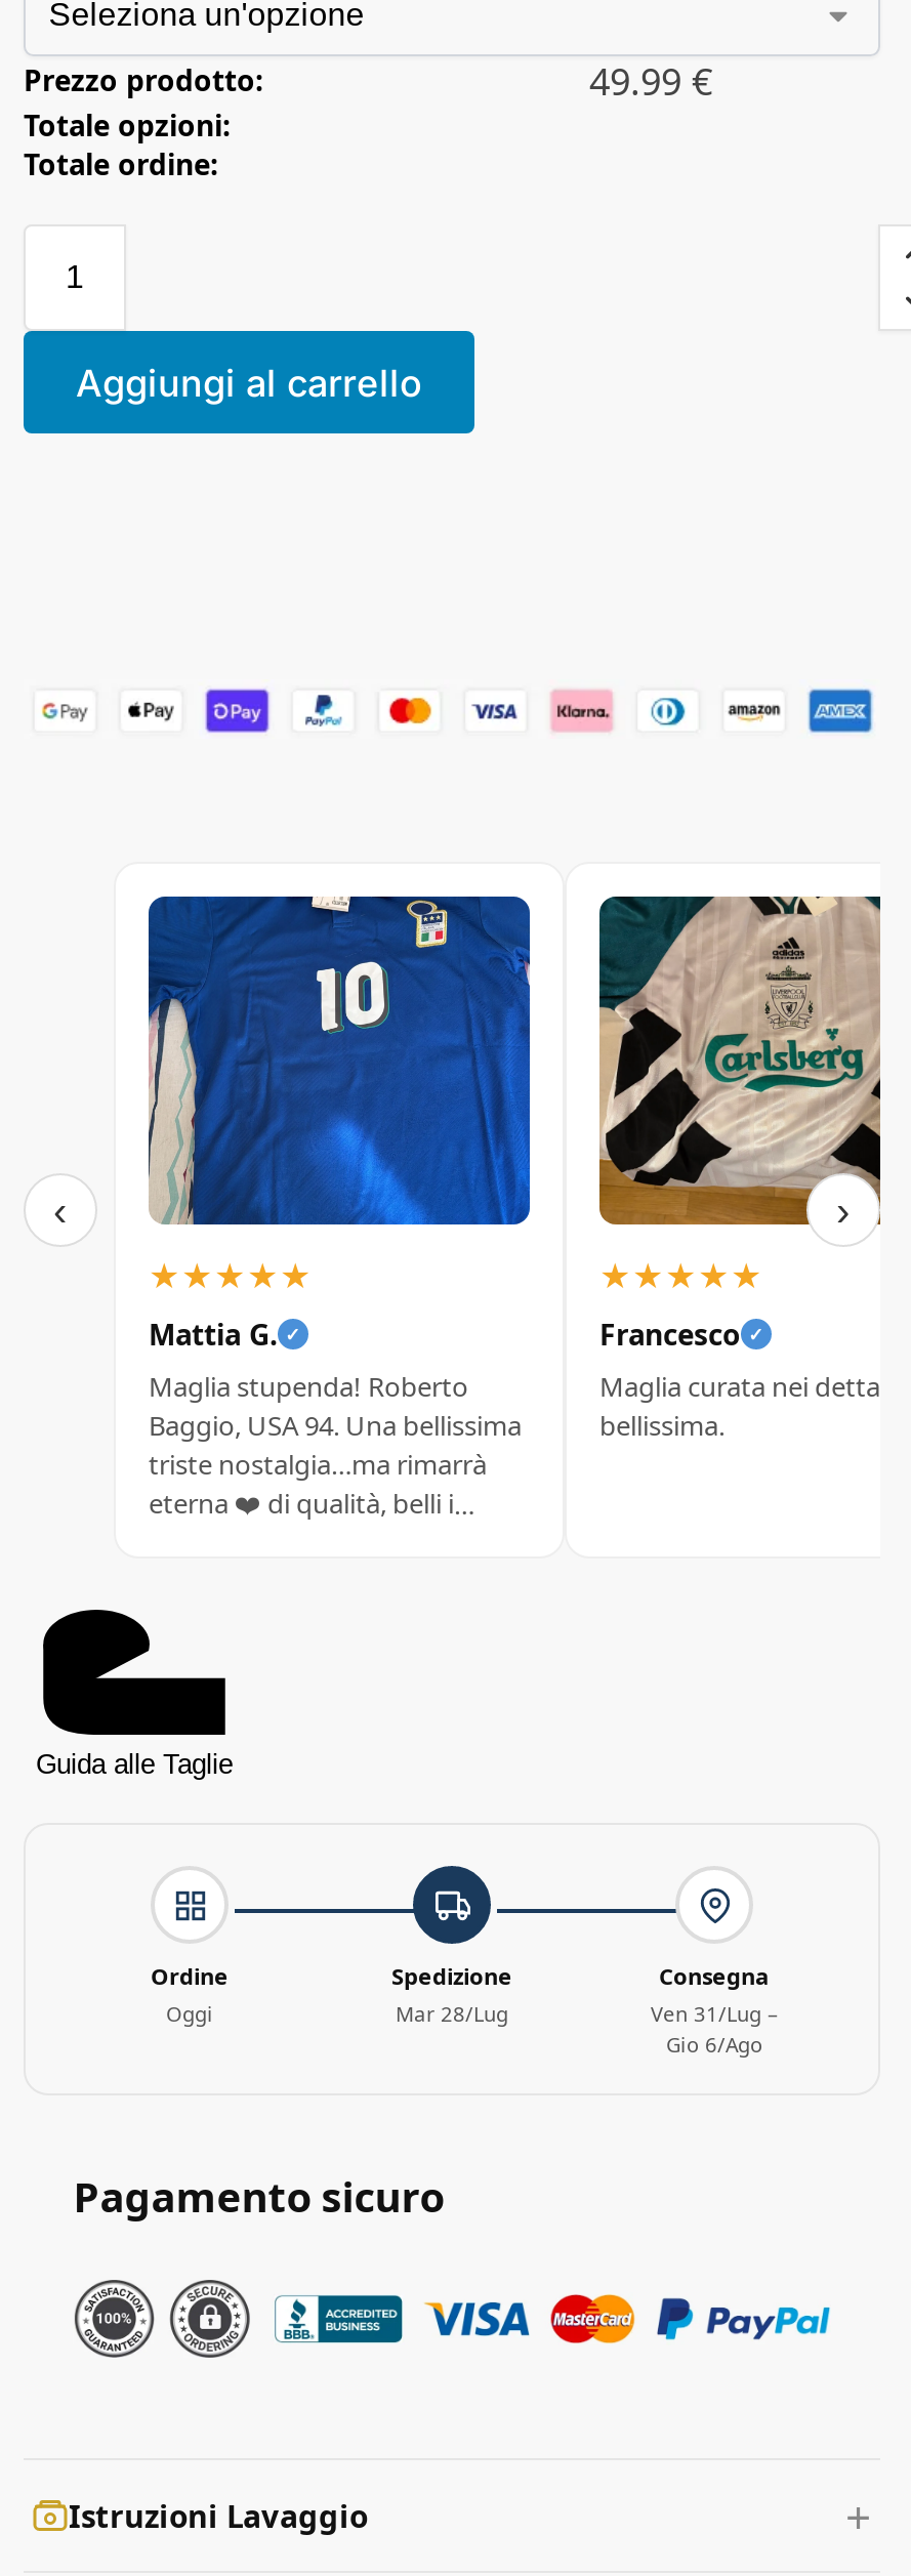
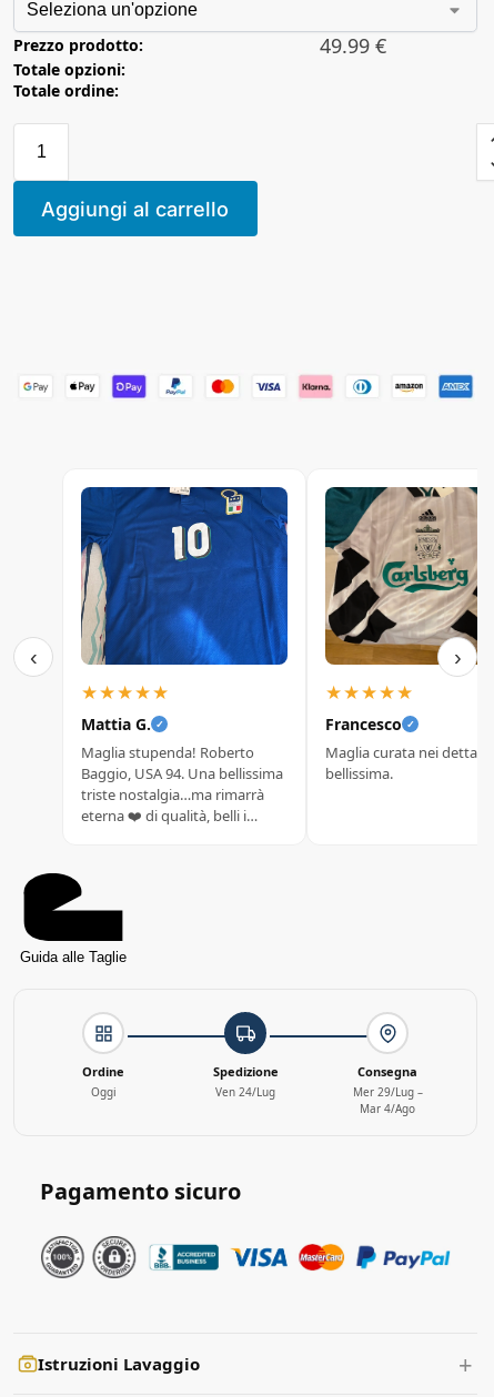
- Mar 28/Lug
+ Ven 24/Lug

- Ven 31/Lug –
- Gio 6/Ago
+ Mer 29/Lug –
+ Mar 4/Ago
